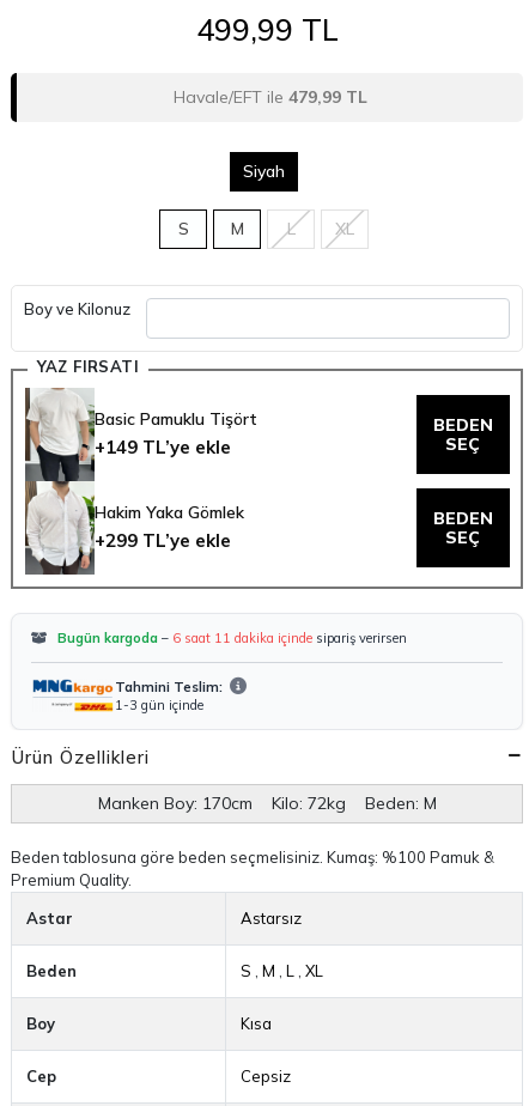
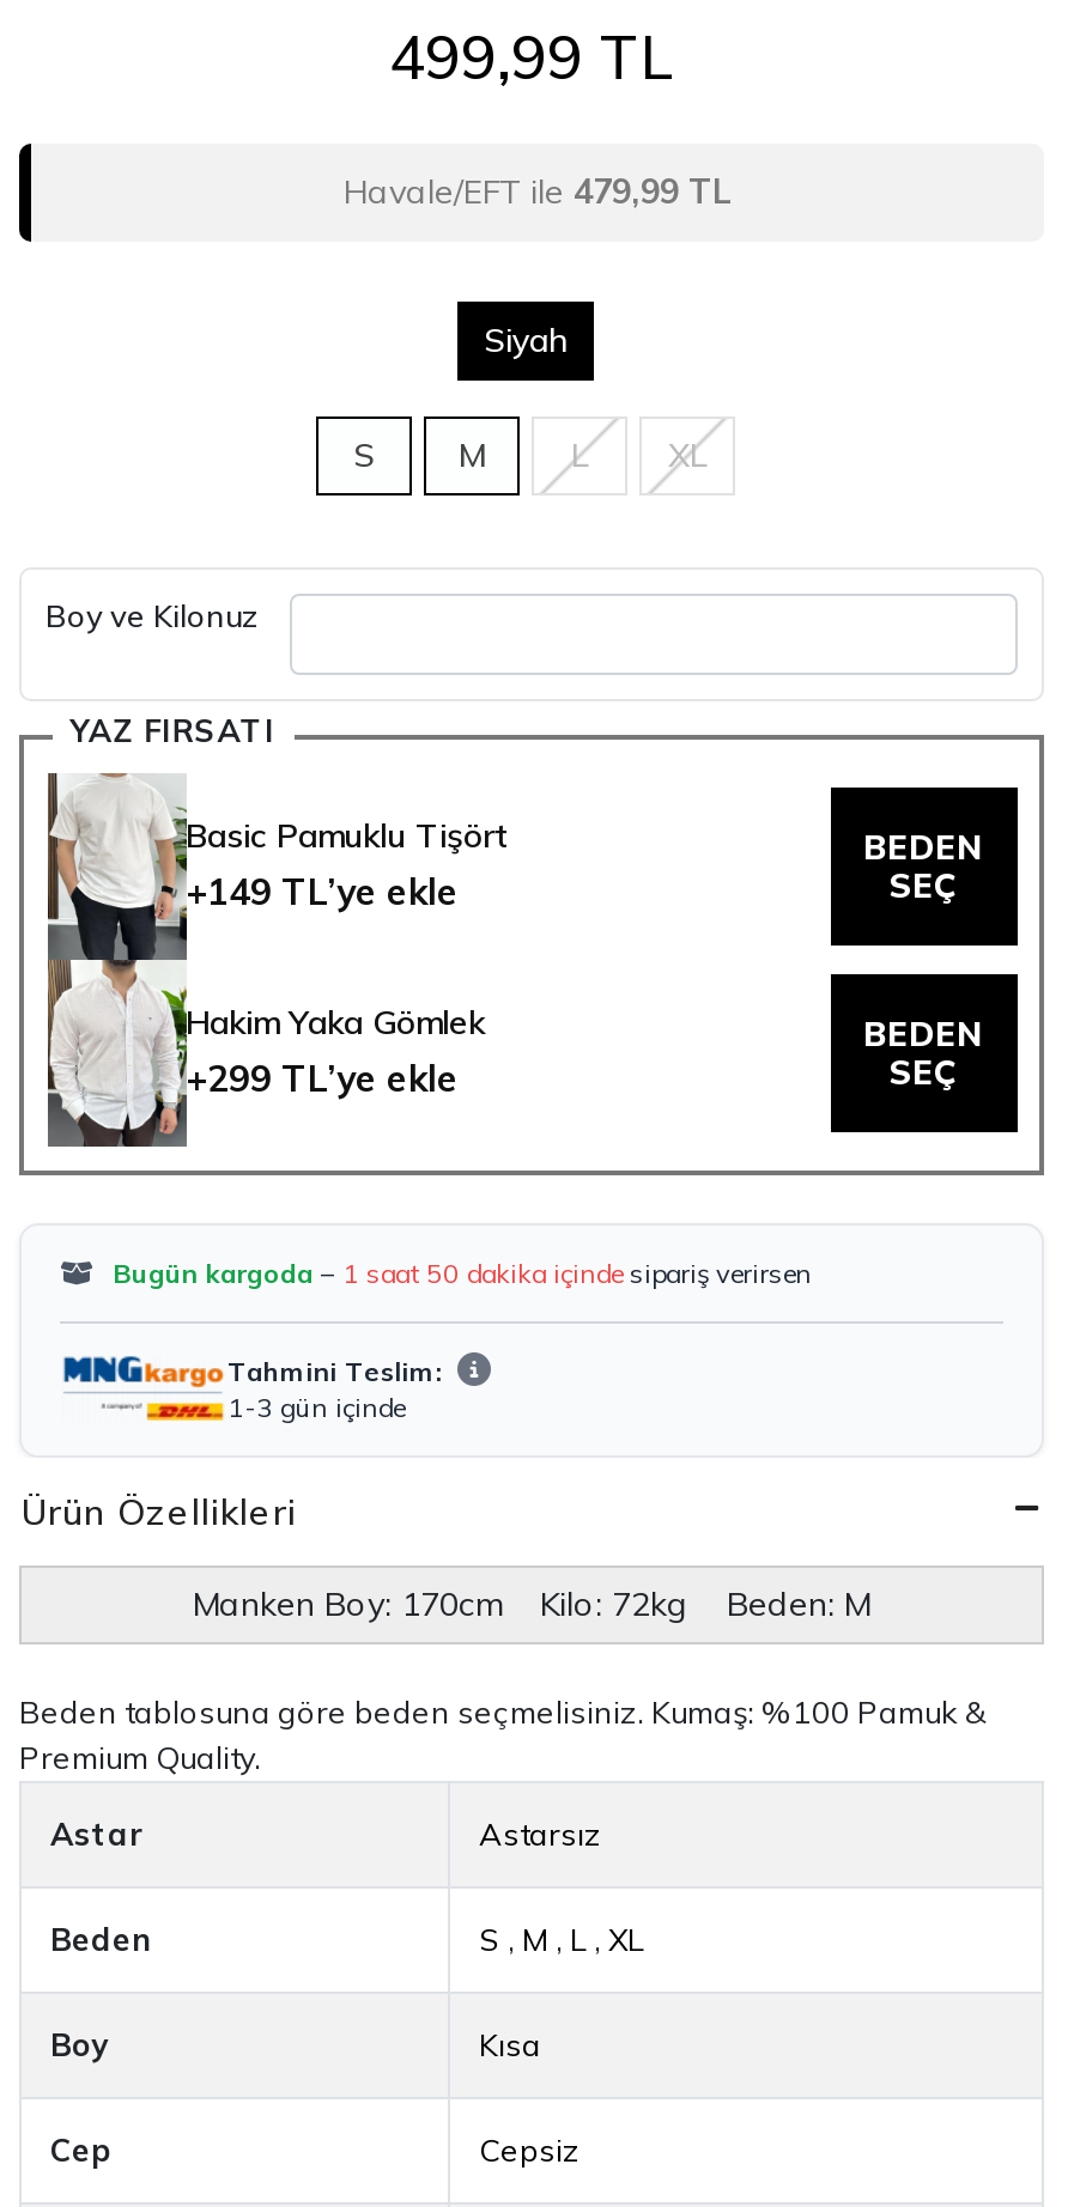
- Bugün kargoda – 6 saat 11 dakika içinde sipariş verirsen
+ Bugün kargoda – 1 saat 50 dakika içinde sipariş verirsen
